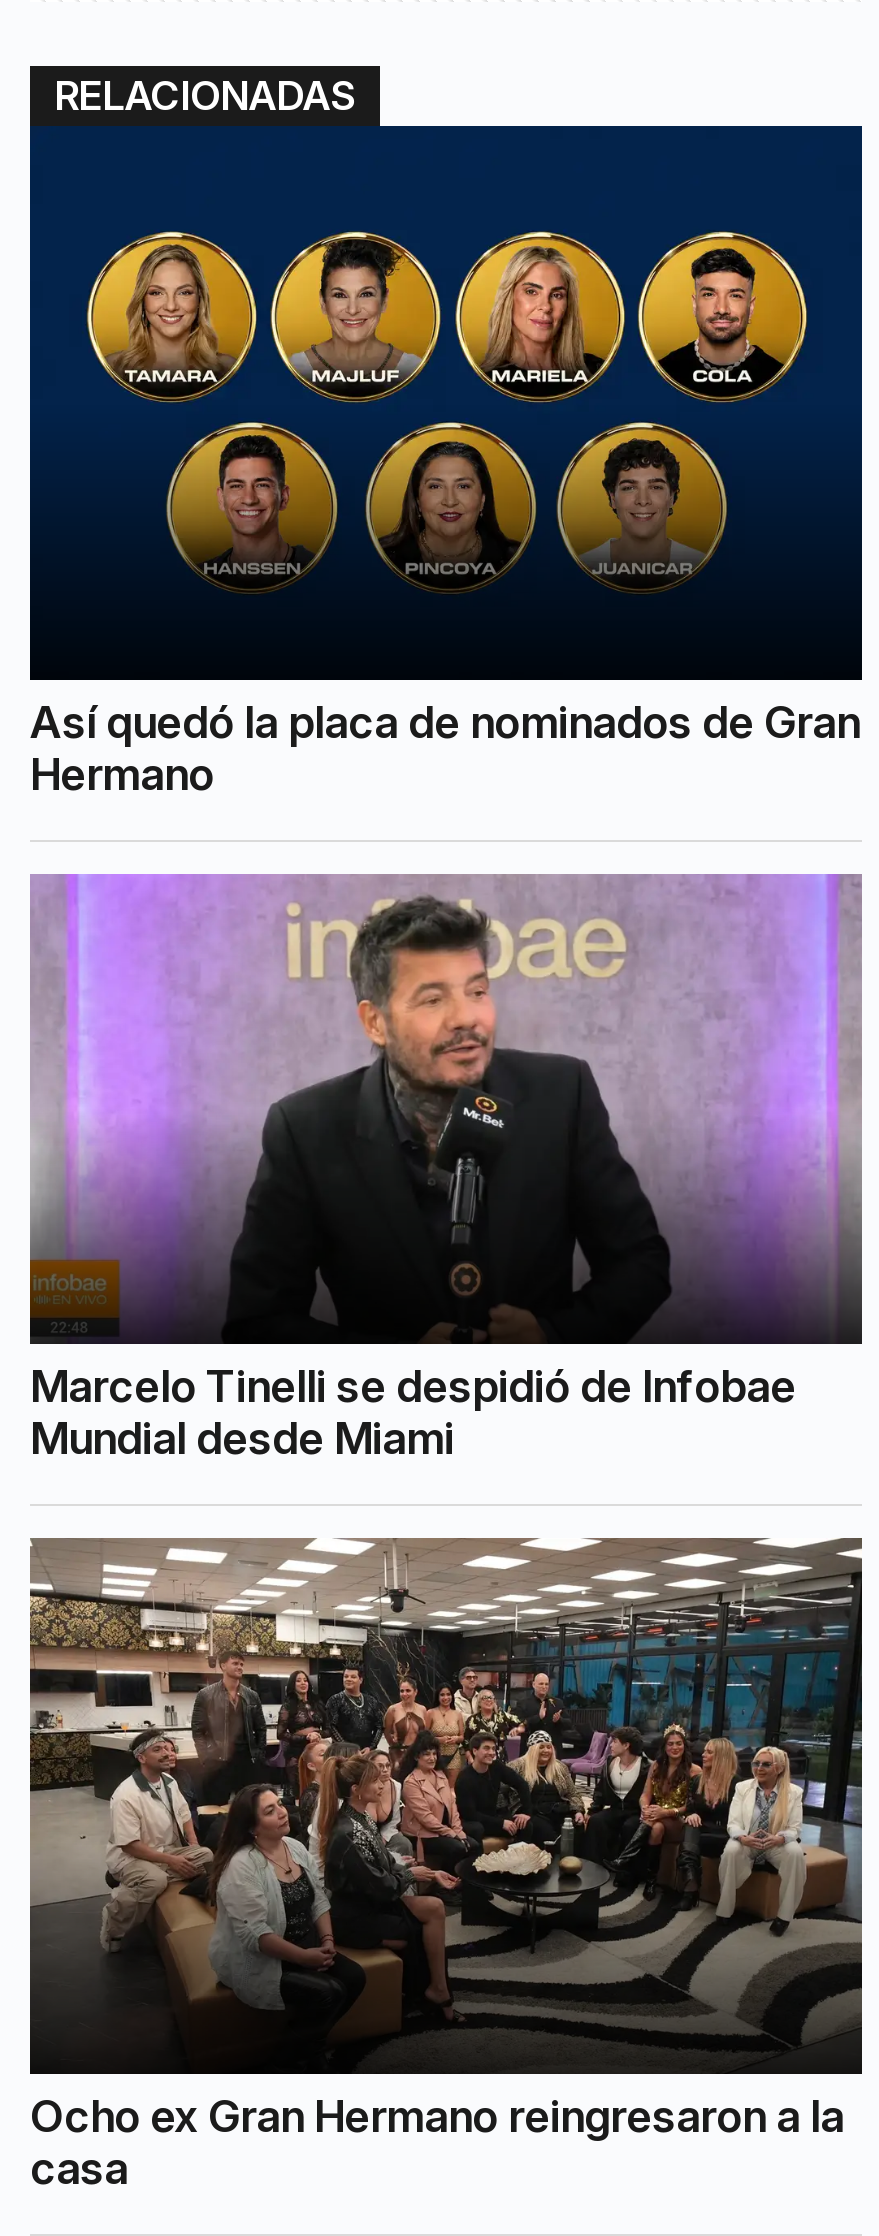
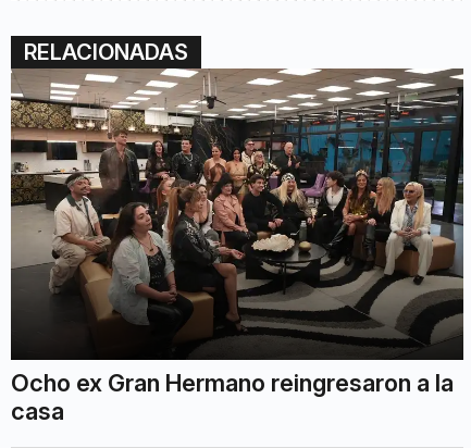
- [image]
- Así quedó la placa de nominados de Gran
- Hermano

- [image]
- Marcelo Tinelli se despidió de Infobae
- Mundial desde Miami
